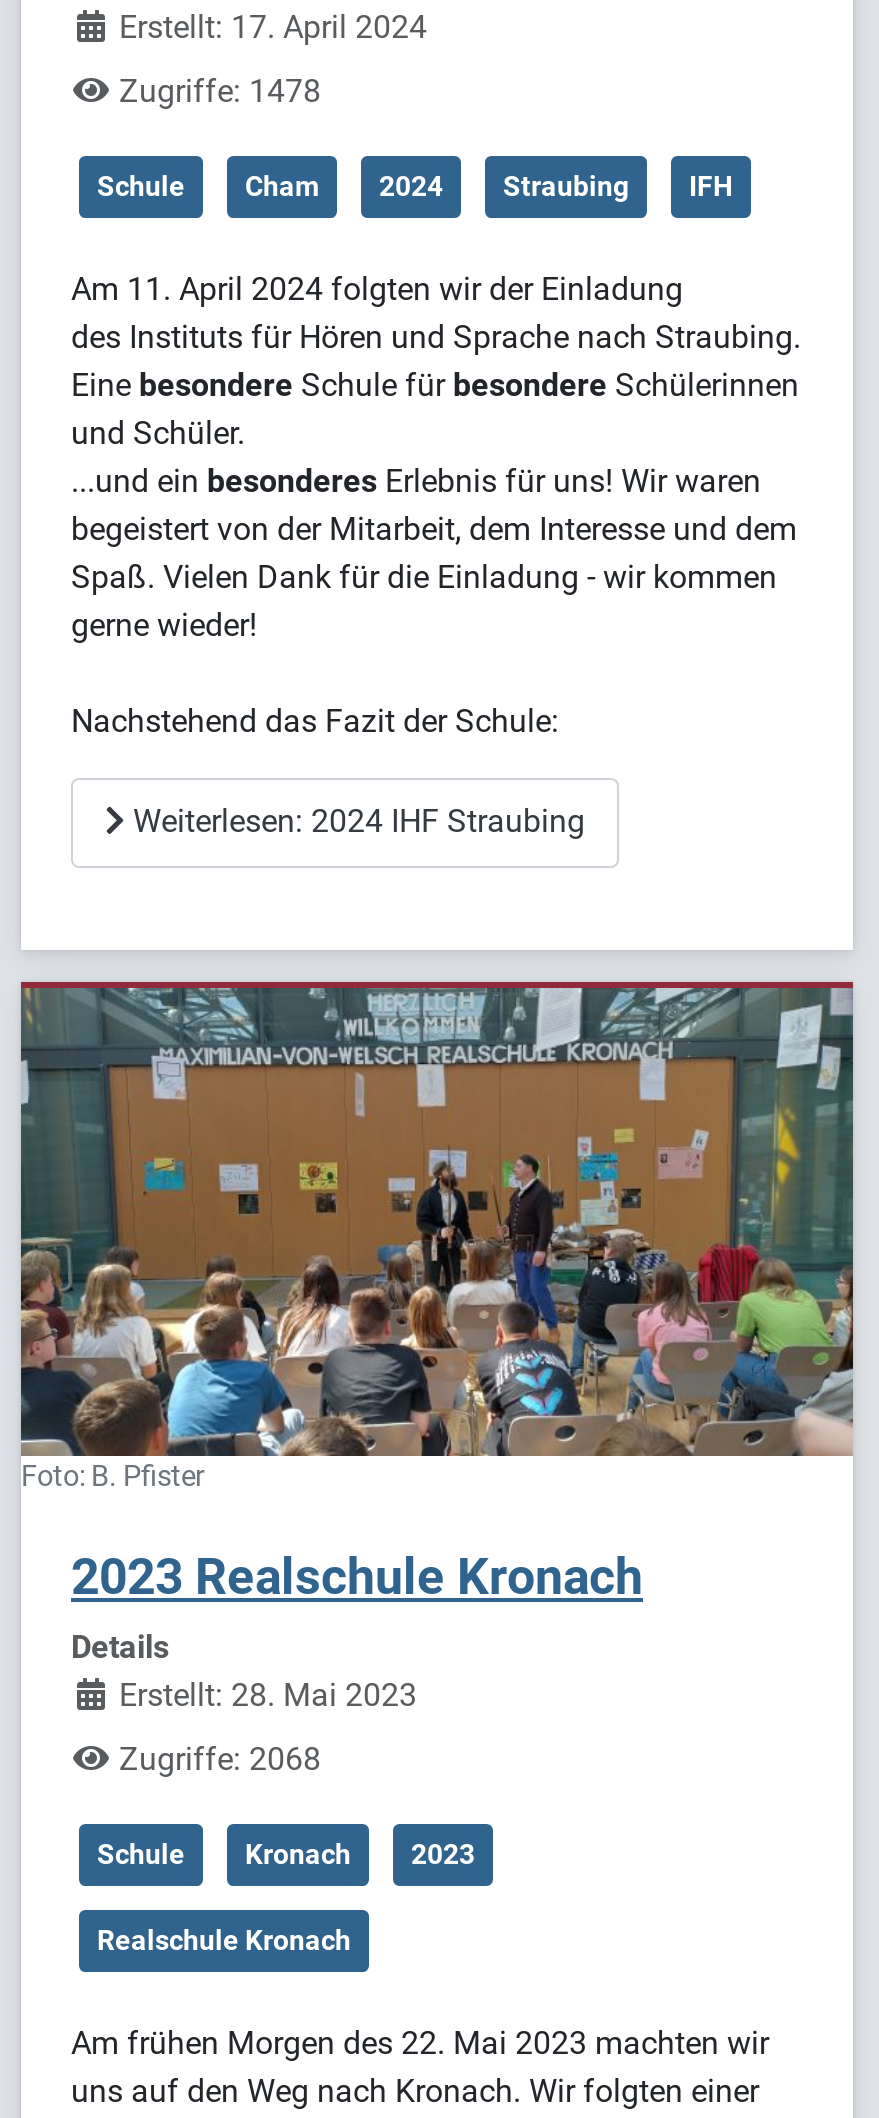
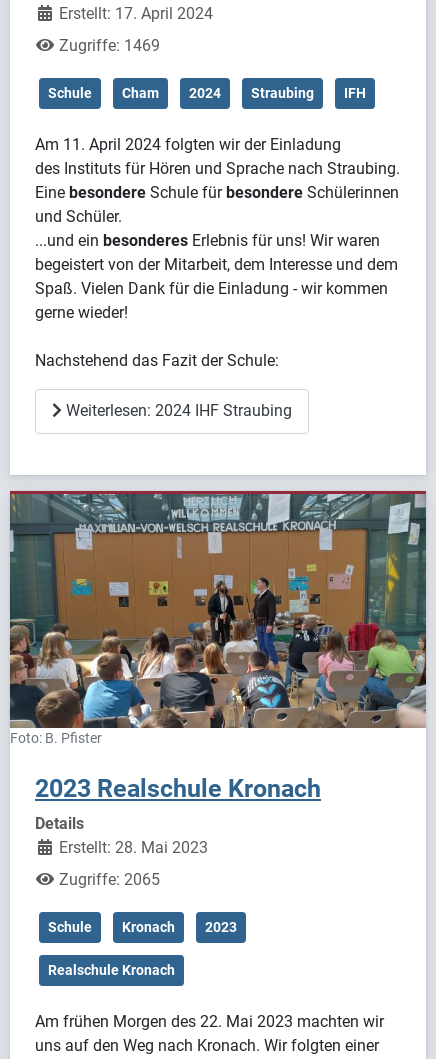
- Zugriffe: 1478
+ Zugriffe: 1469

- Zugriffe: 2068
+ Zugriffe: 2065
